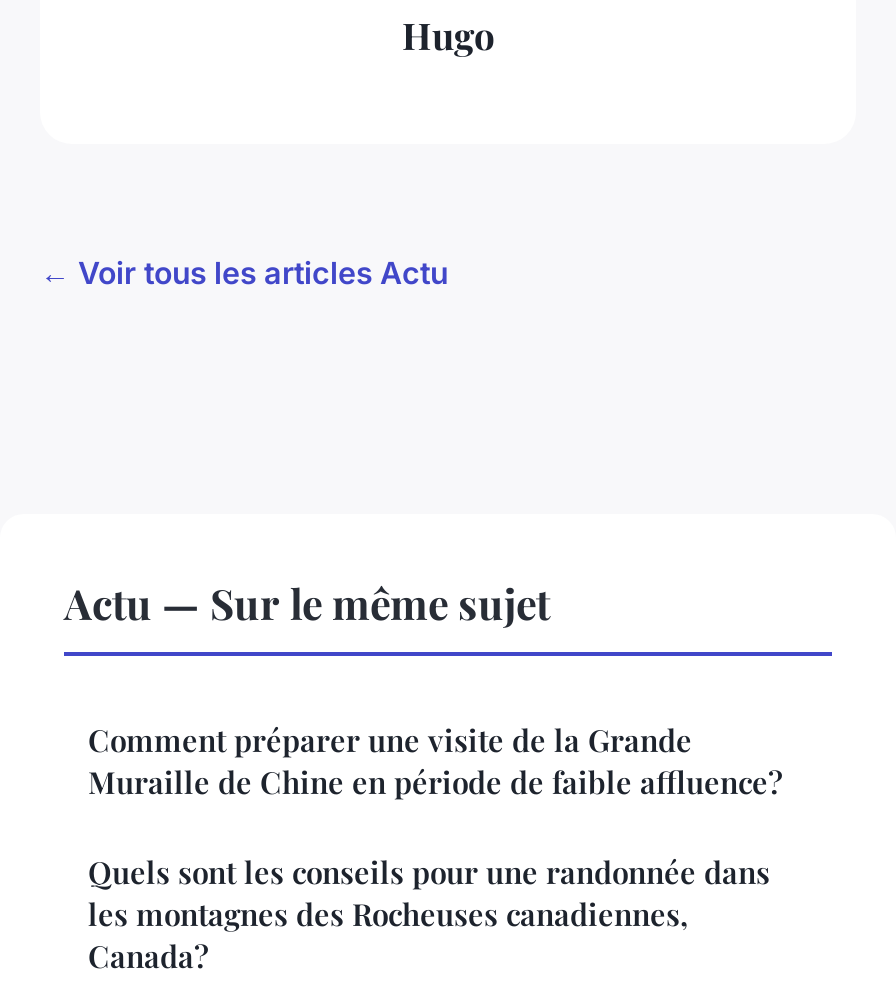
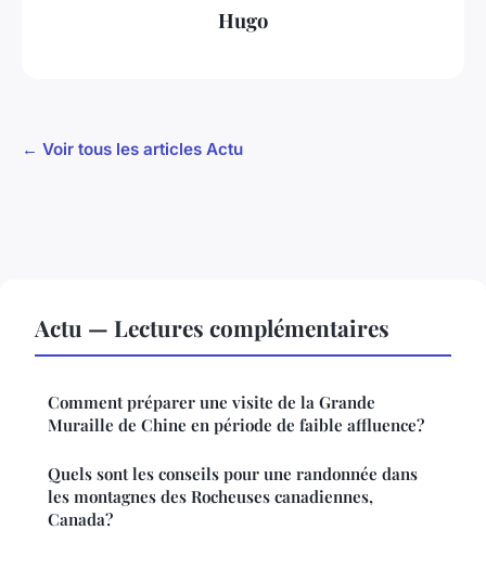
- Actu — Sur le même sujet
+ Actu — Lectures complémentaires
